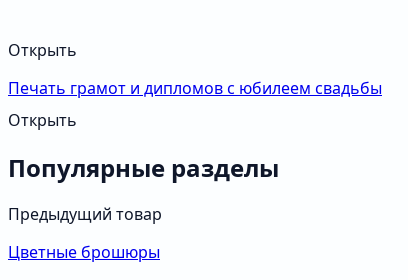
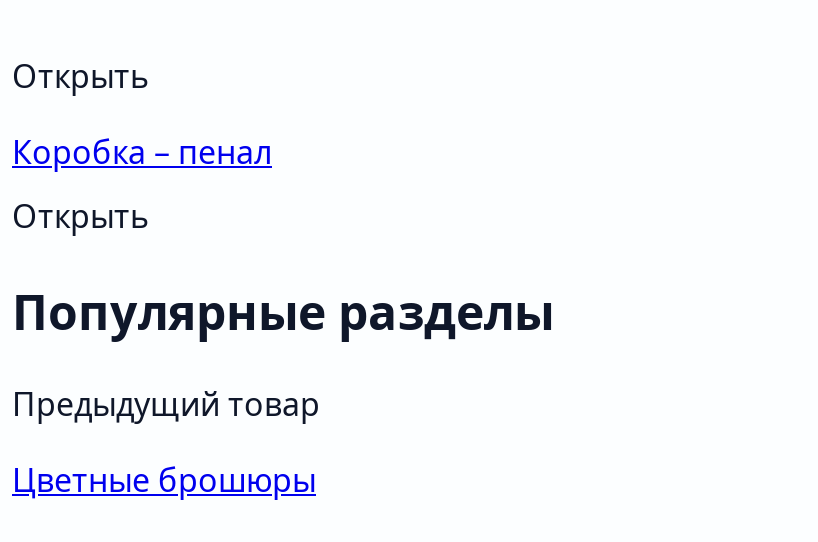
- Печать грамот и дипломов с юбилеем свадьбы
+ Коробка – пенал
